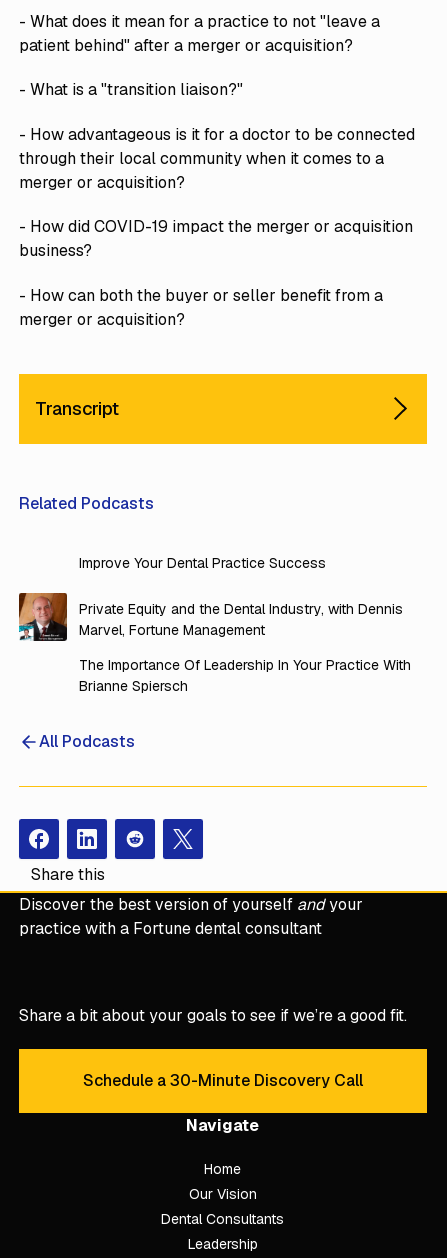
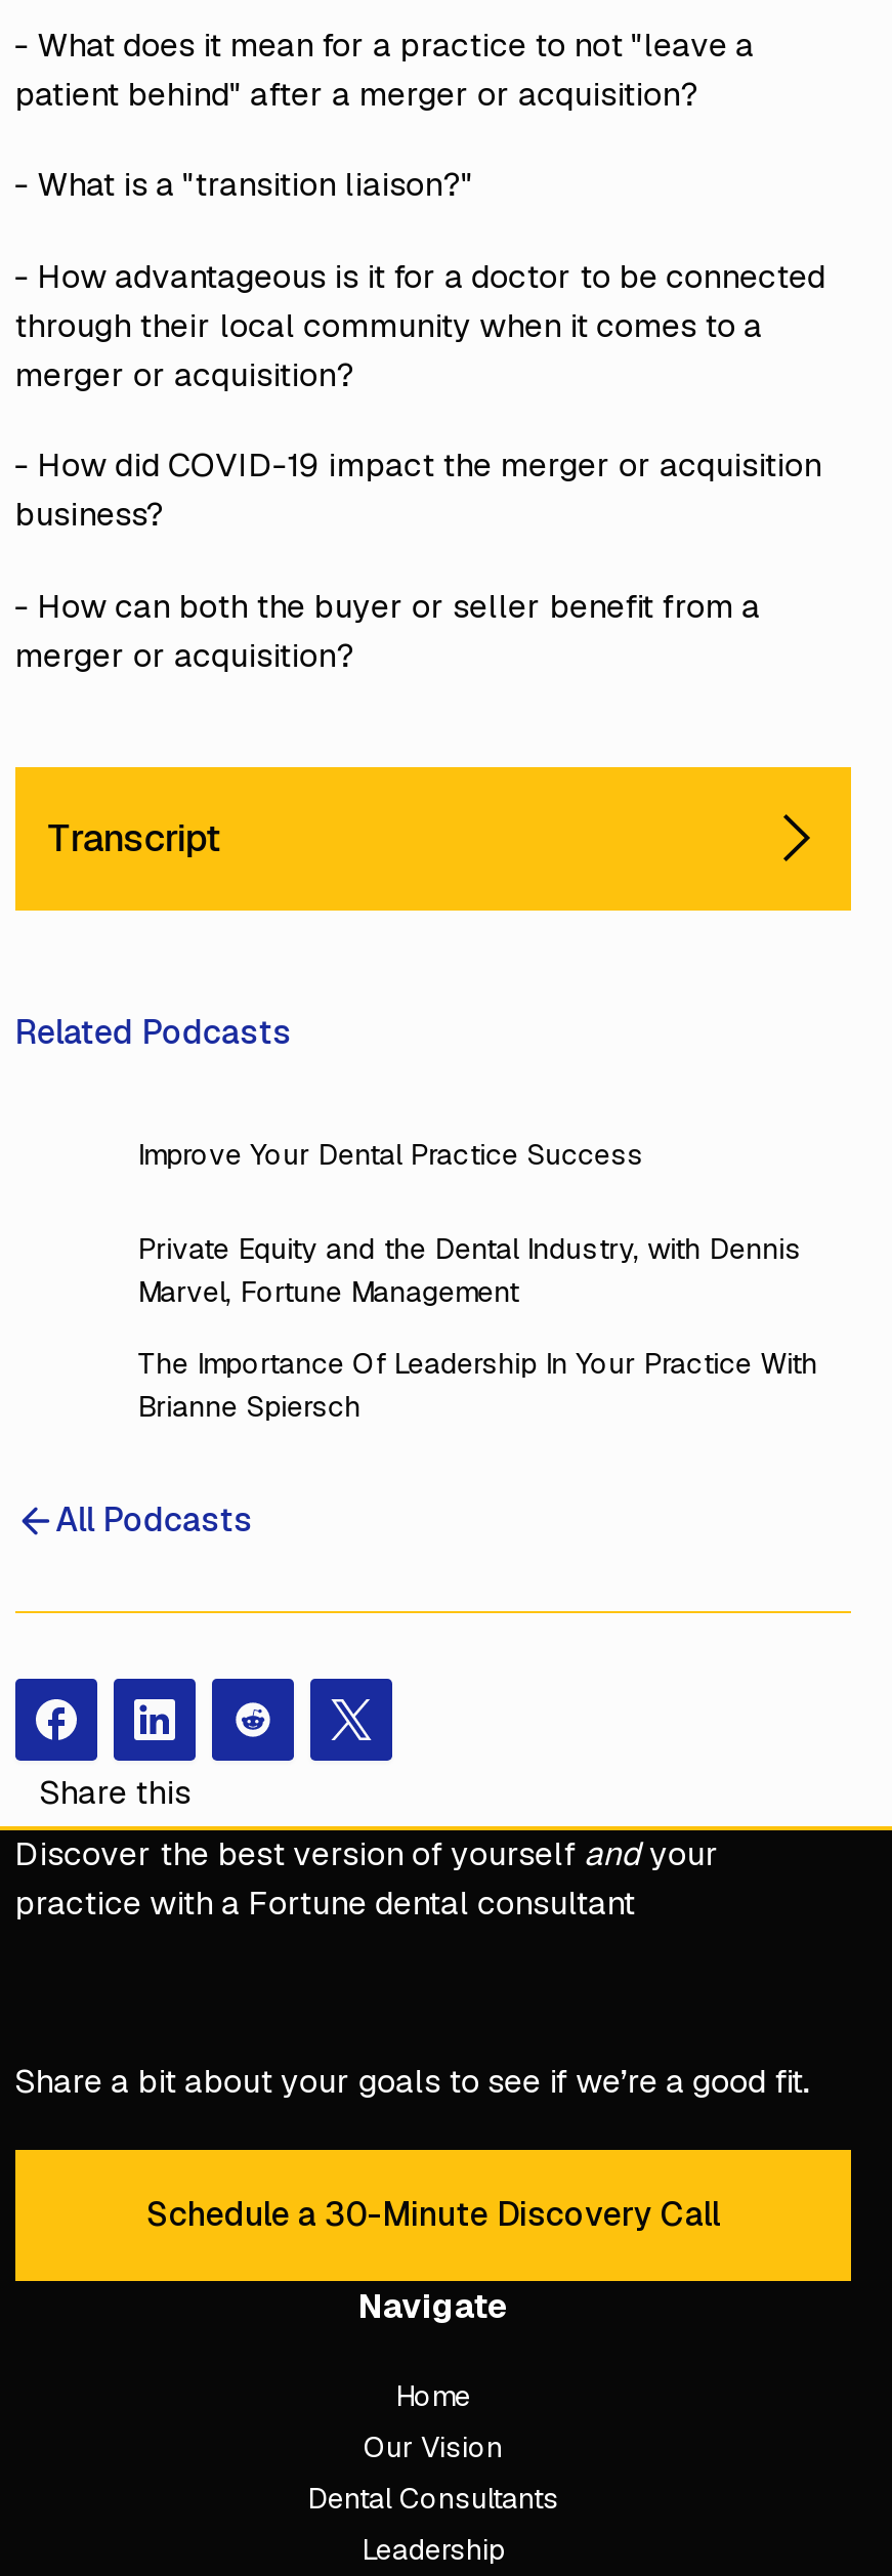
- [image]
